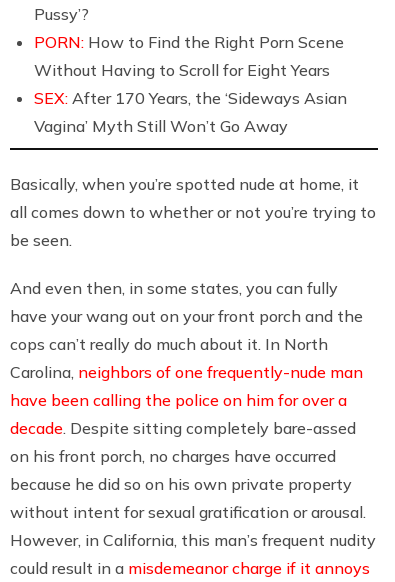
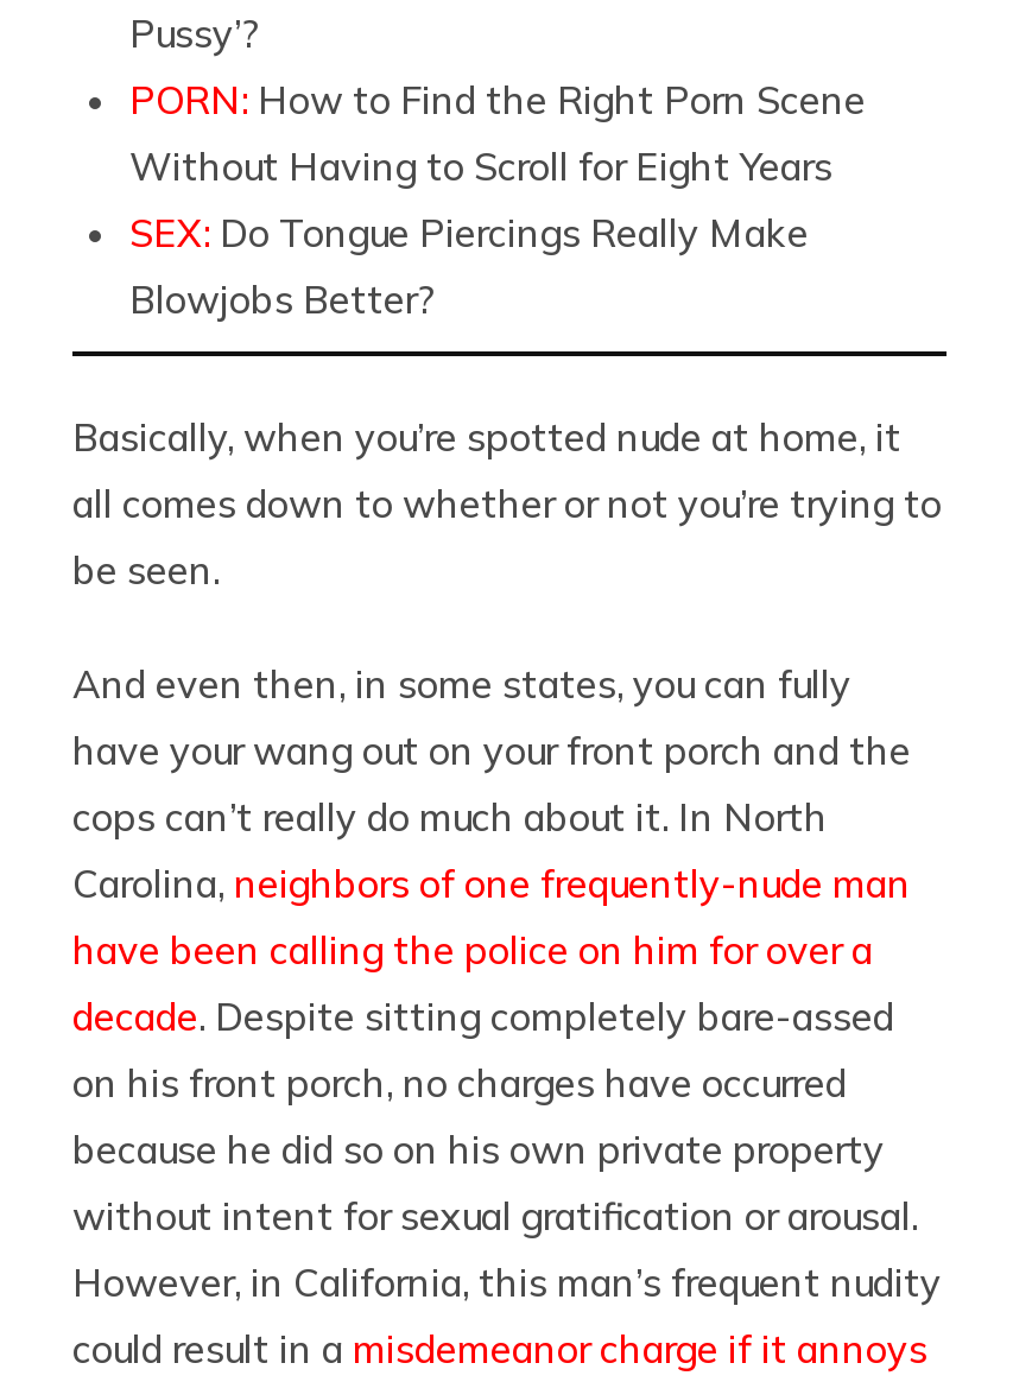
- SEX: After 170 Years, the ‘Sideways Asian
- Vagina’ Myth Still Won’t Go Away
+ SEX: Do Tongue Piercings Really Make
+ Blowjobs Better?
